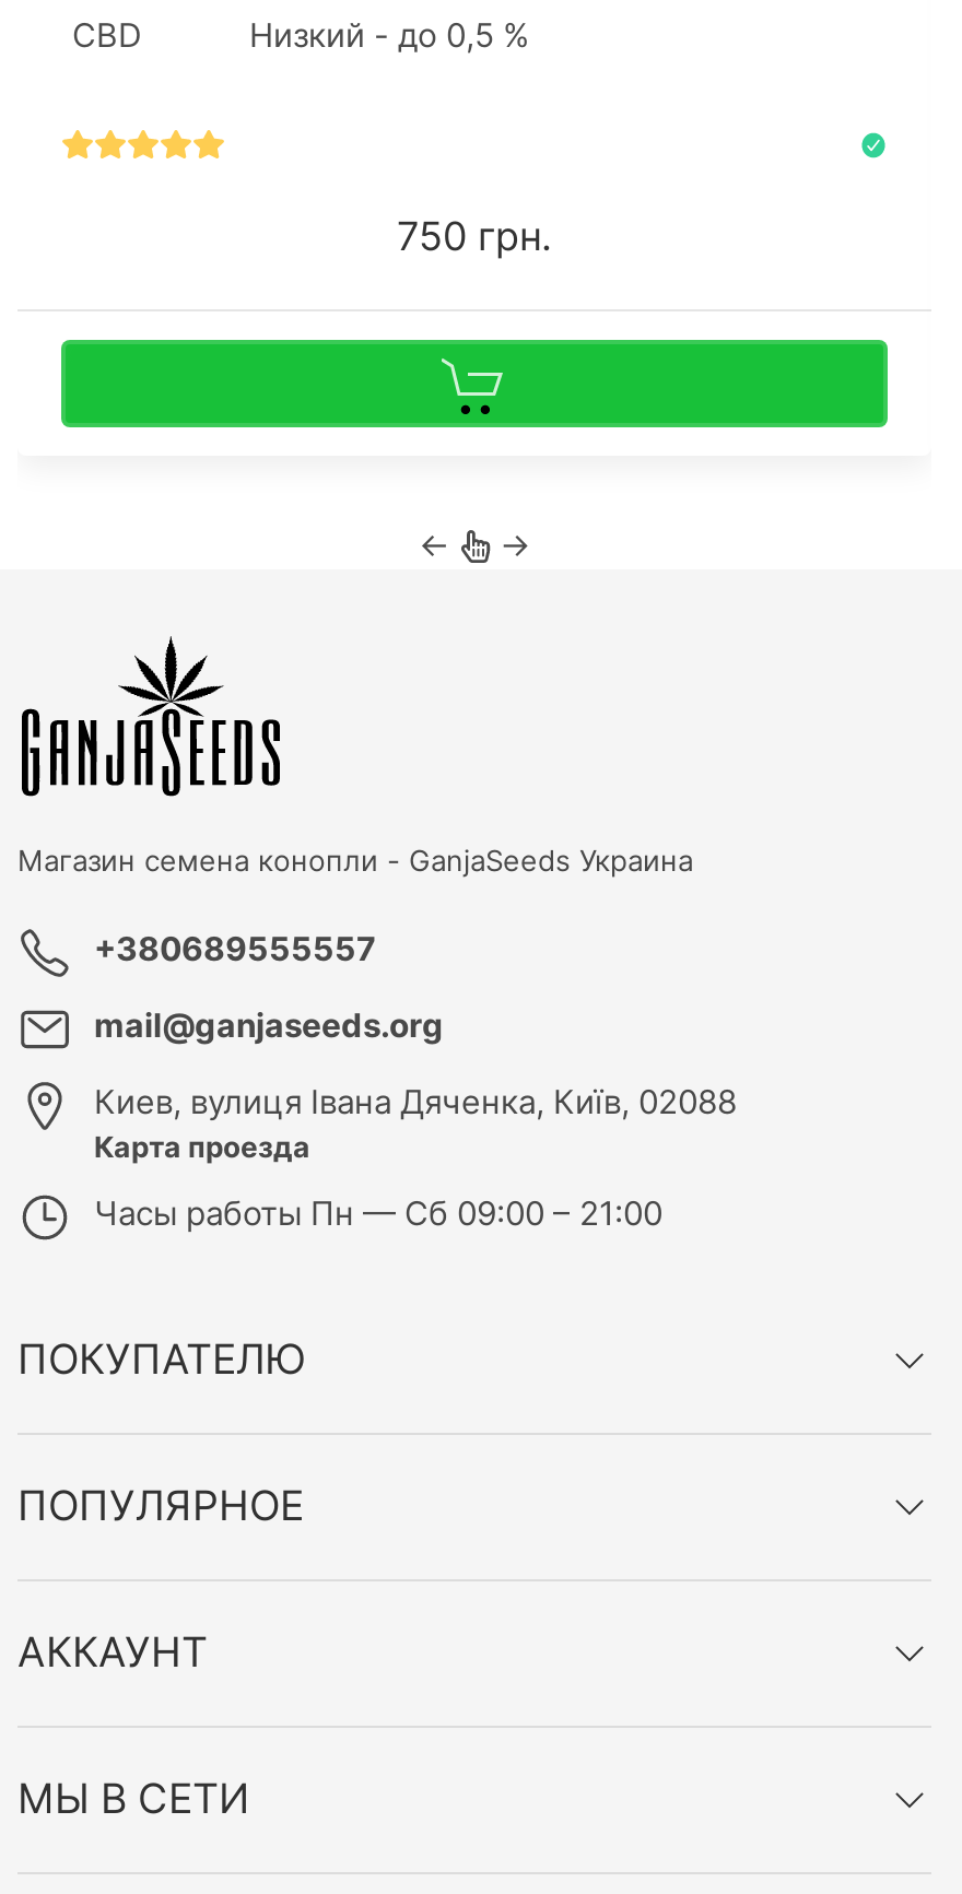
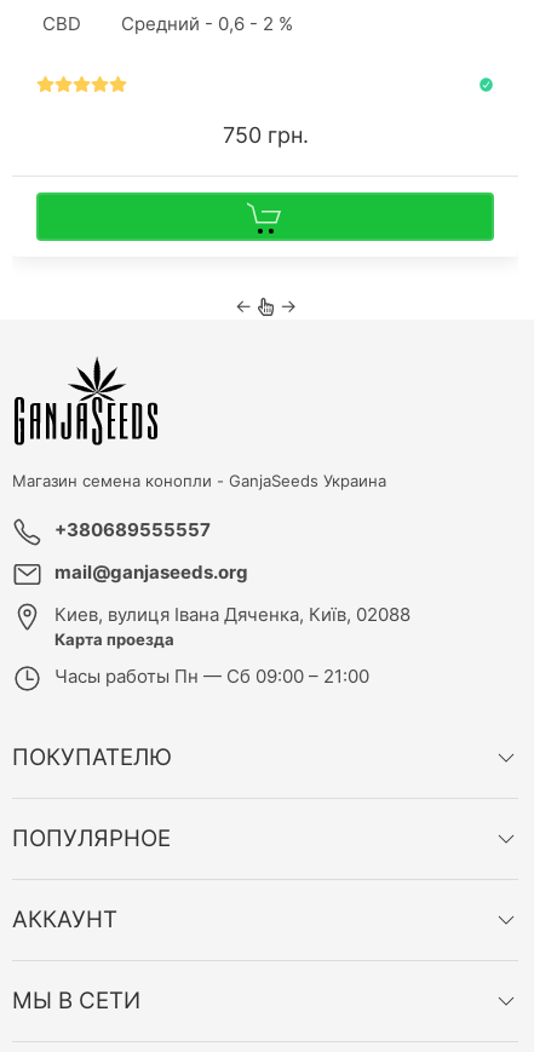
- Низкий - до 0,5 %
+ Средний - 0,6 - 2 %
